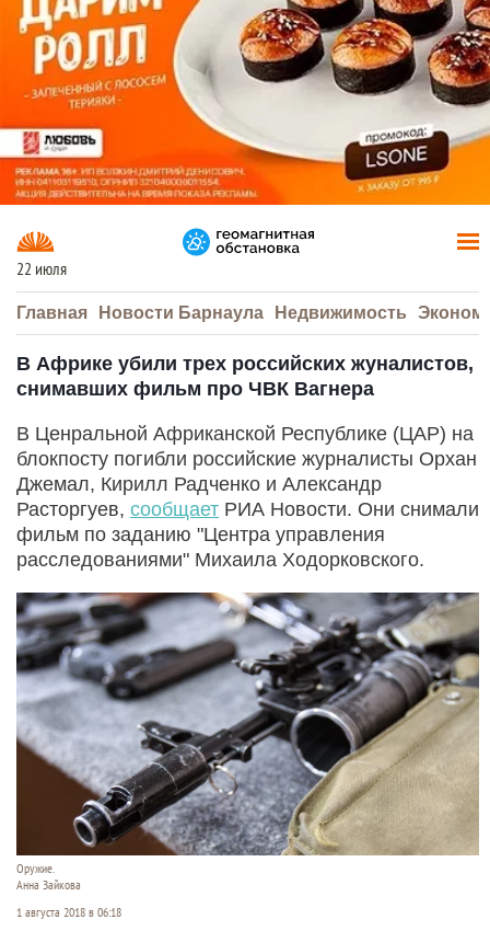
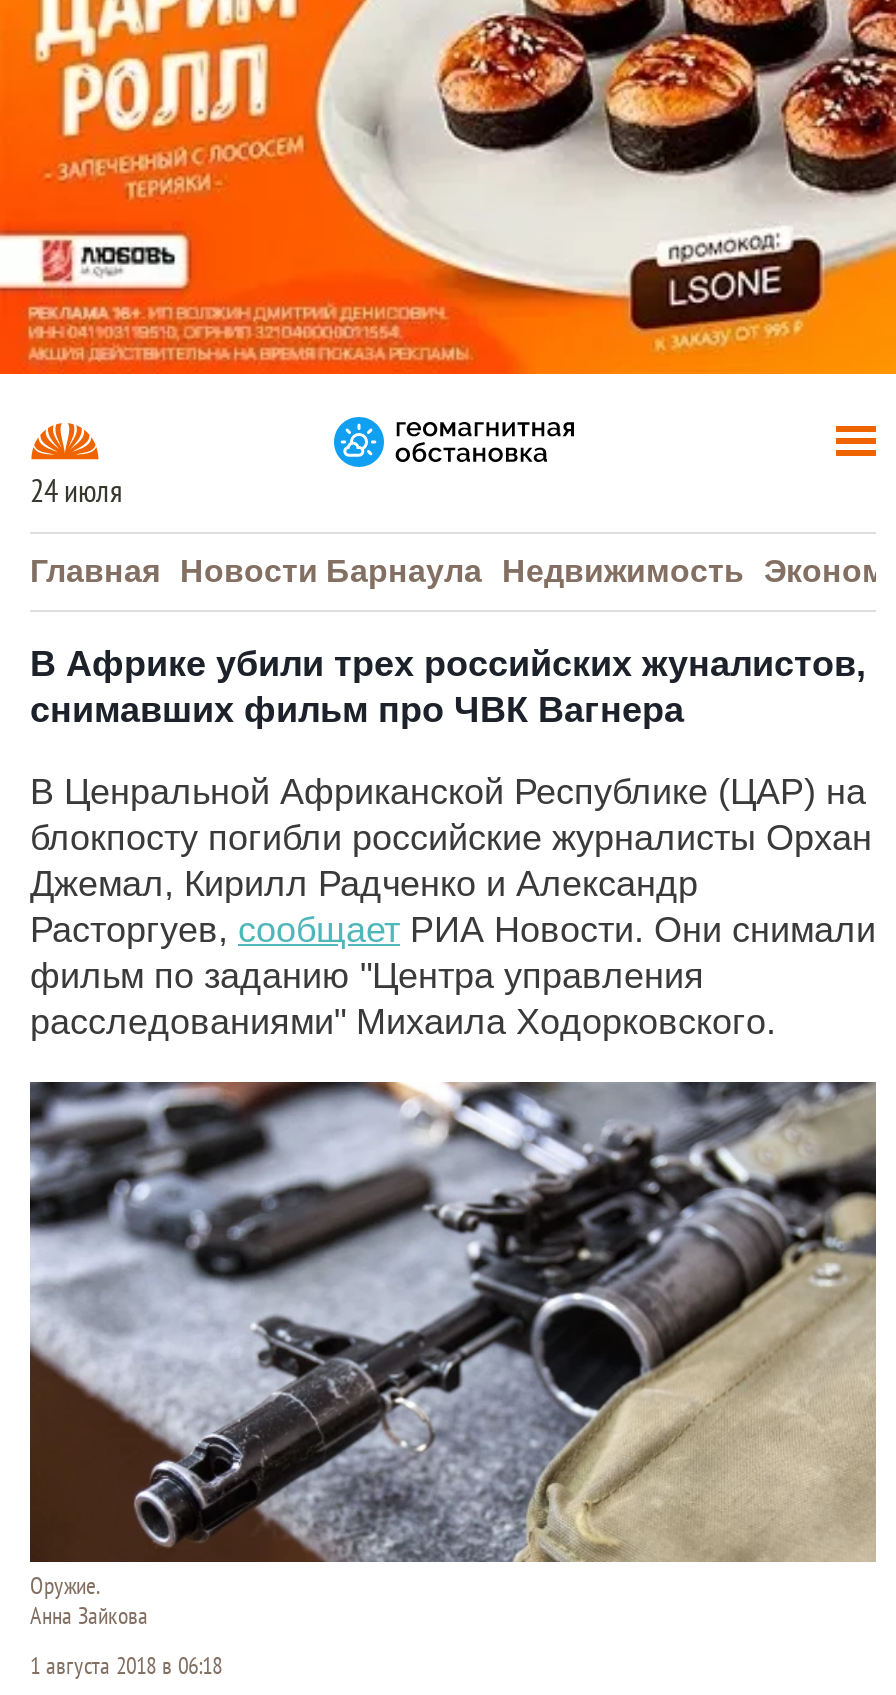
- 22 июля
+ 24 июля
